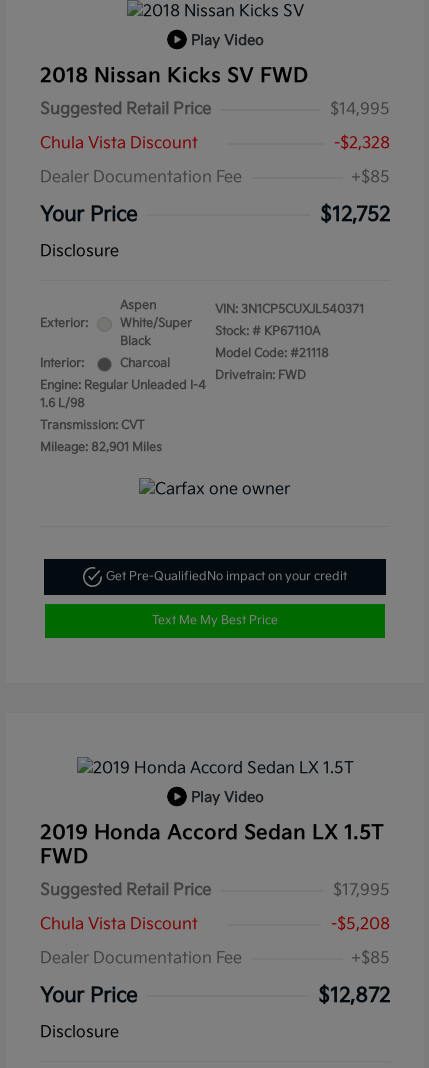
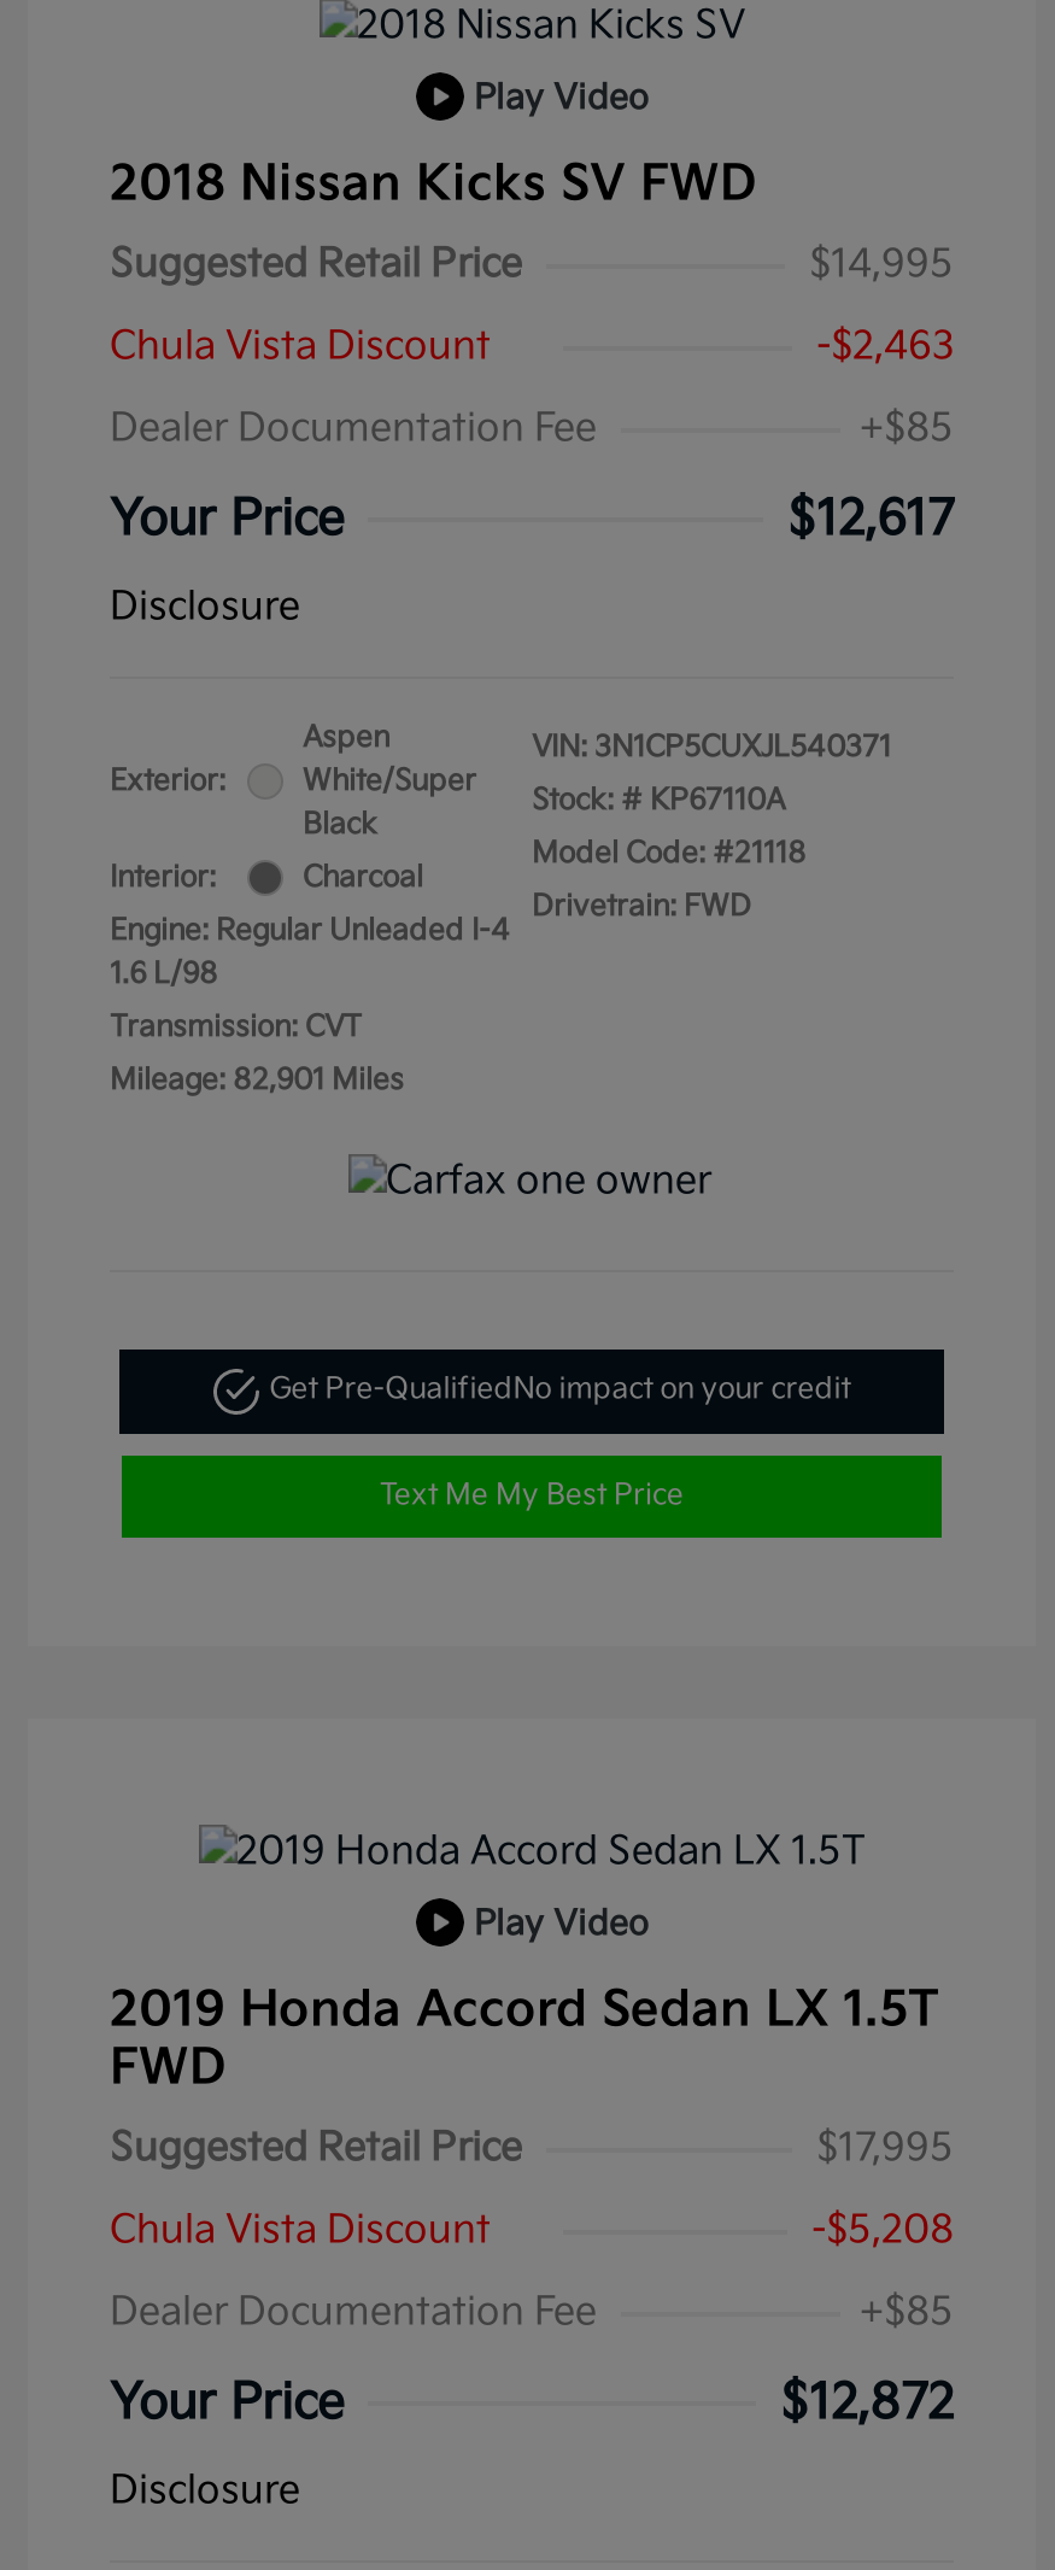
- -$2,328
+ -$2,463

- $12,752
+ $12,617
